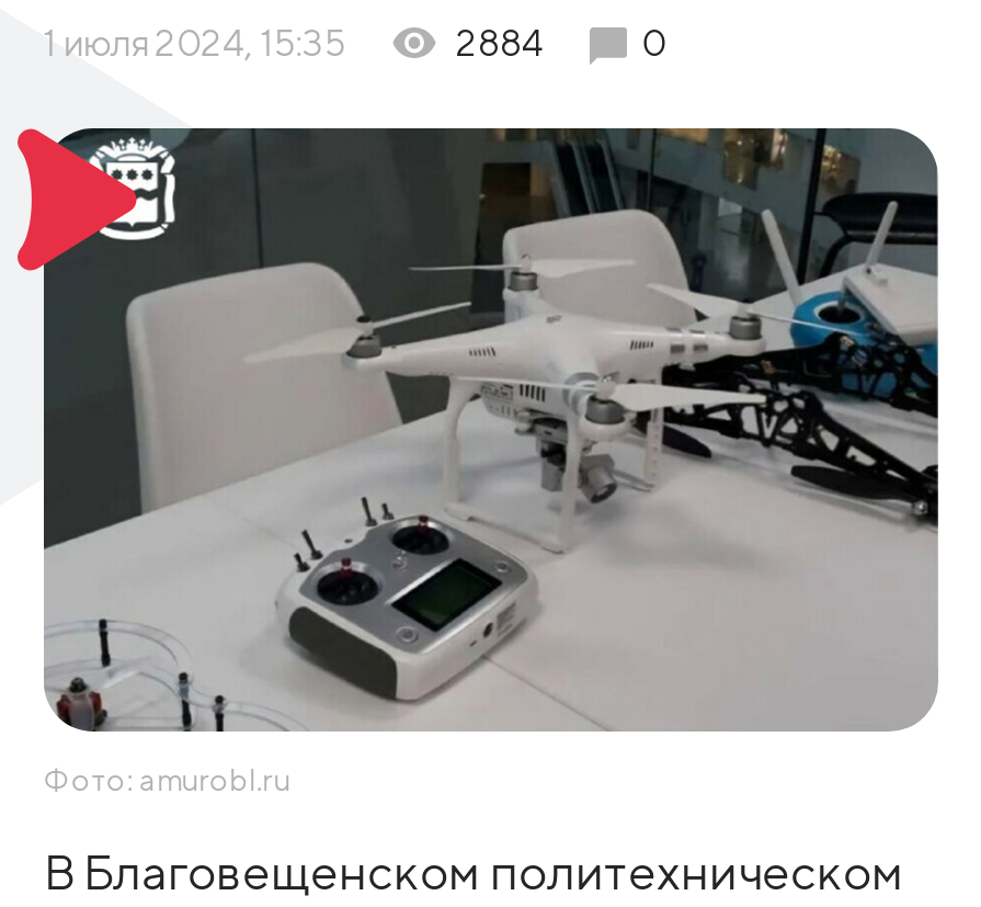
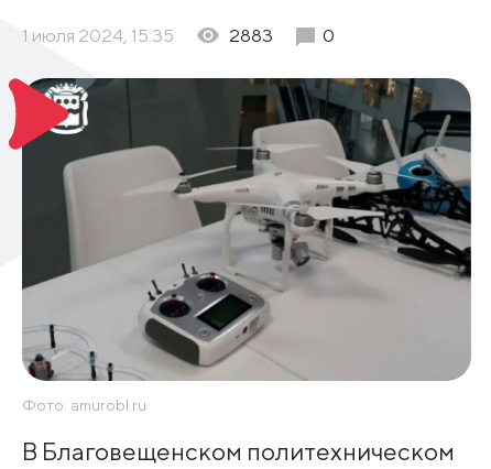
- 2884
+ 2883
